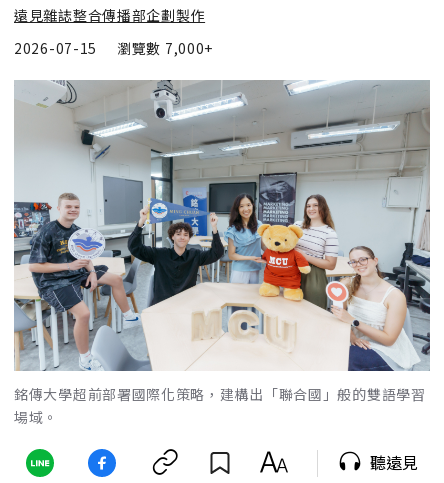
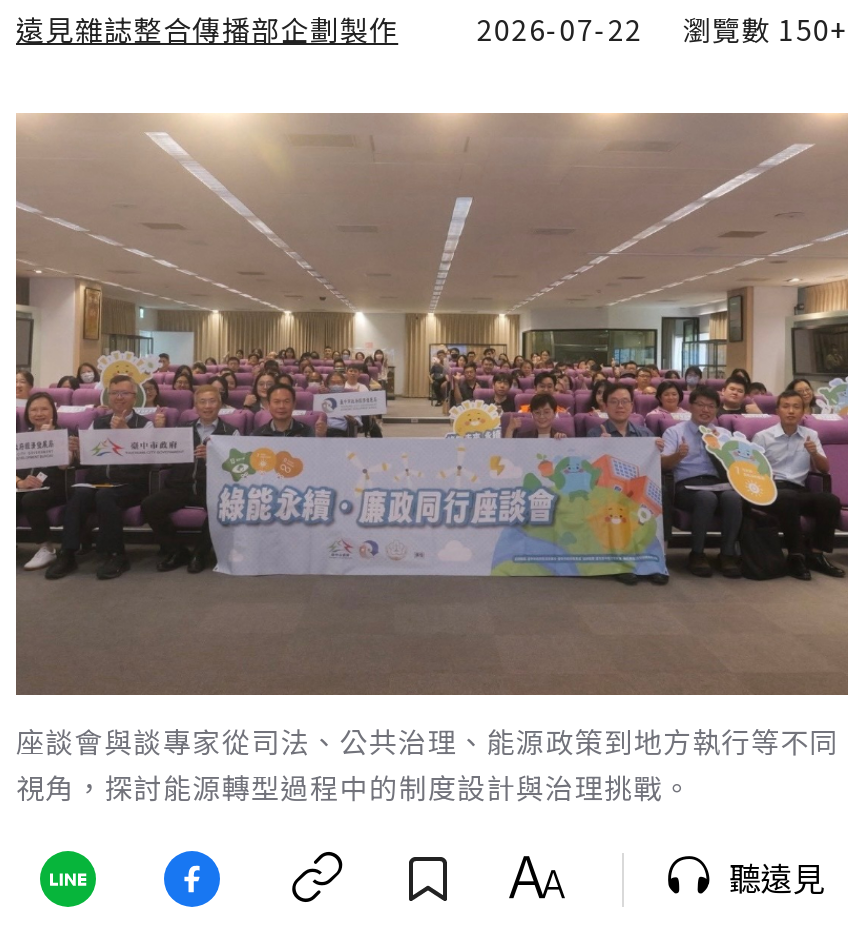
- 2026-07-15
- 瀏覽數7,000+
+ 2026-07-22
+ 瀏覽數150+

- [image]
- 銘傳大學超前部署國際化策略，建構出「聯合國」般的雙語學習
- 場域。
+ [image]
+ 座談會與談專家從司法、公共治理、能源政策到地方執行等不同
+ 視角，探討能源轉型過程中的制度設計與治理挑戰。
